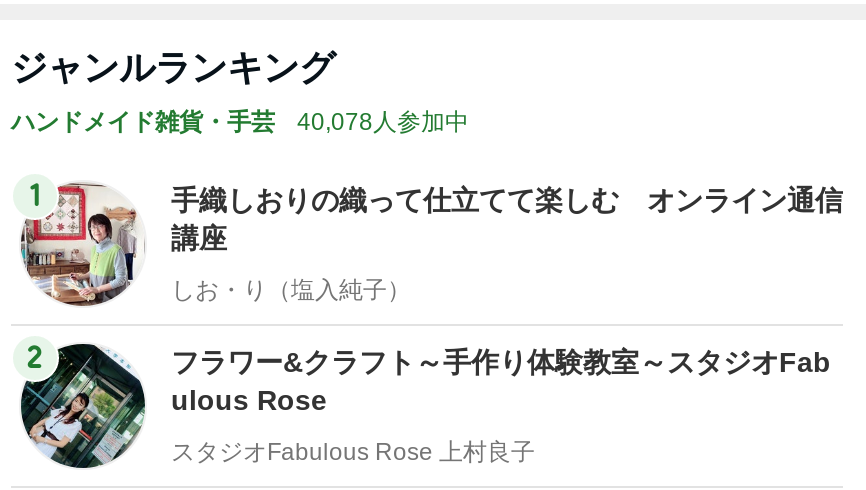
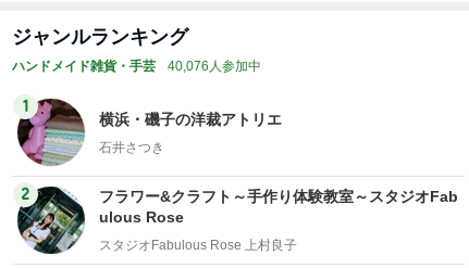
- ハンドメイド雑貨・手芸 40,078人参加中
+ ハンドメイド雑貨・手芸 40,076人参加中

- [image]
- 手織しおりの織って仕立てて楽しむ オンライン通信
- 講座
+ [image]
+ 横浜・磯子の洋裁アトリエ

- しお・り（塩入純子）
+ 石井さつき
